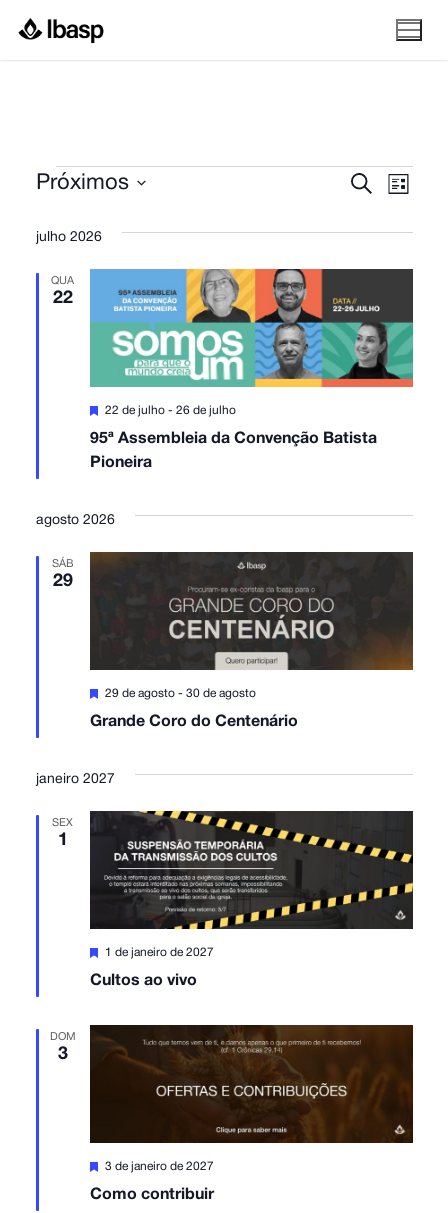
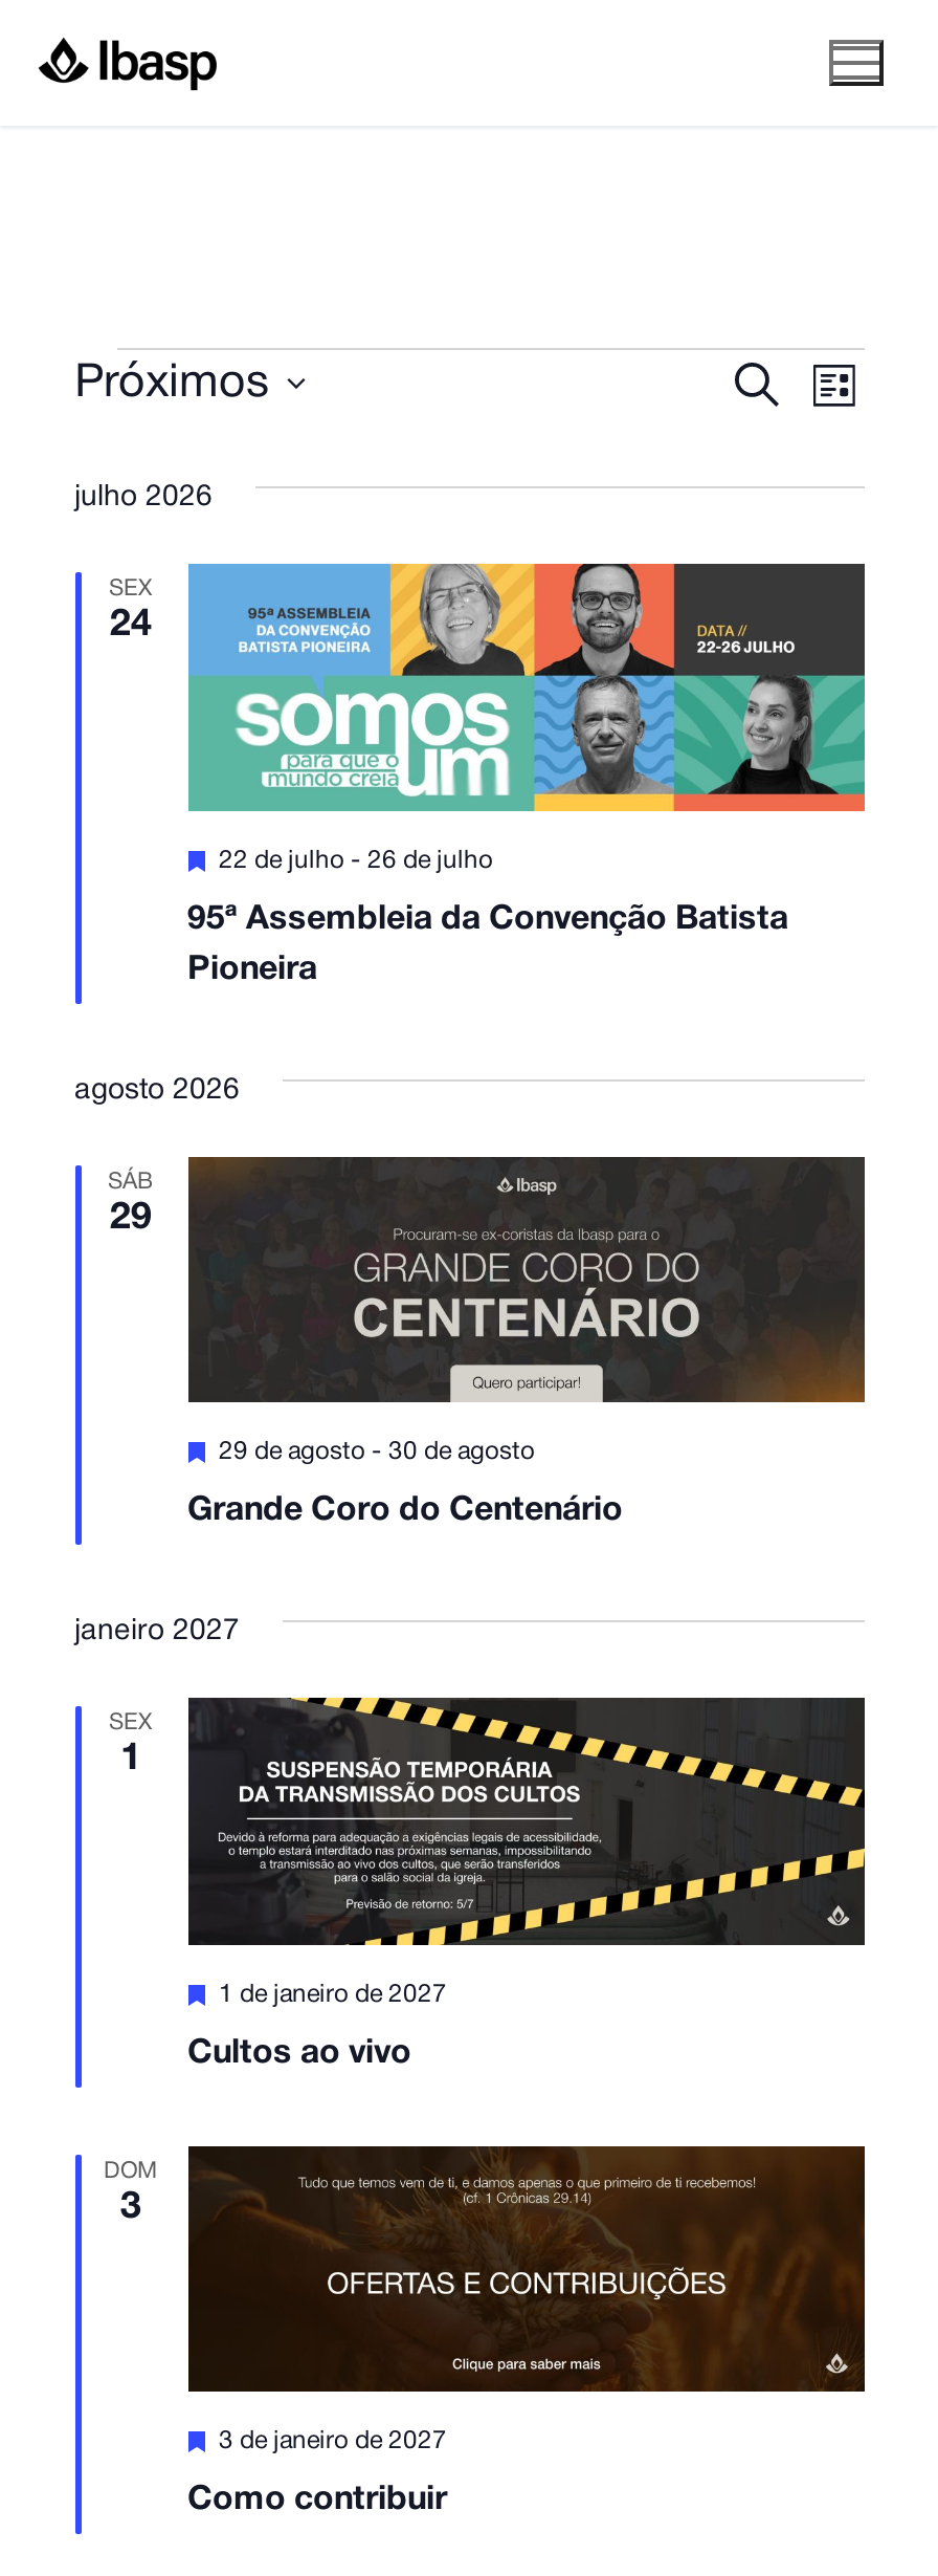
- QUA
- 22
+ SEX
+ 24
